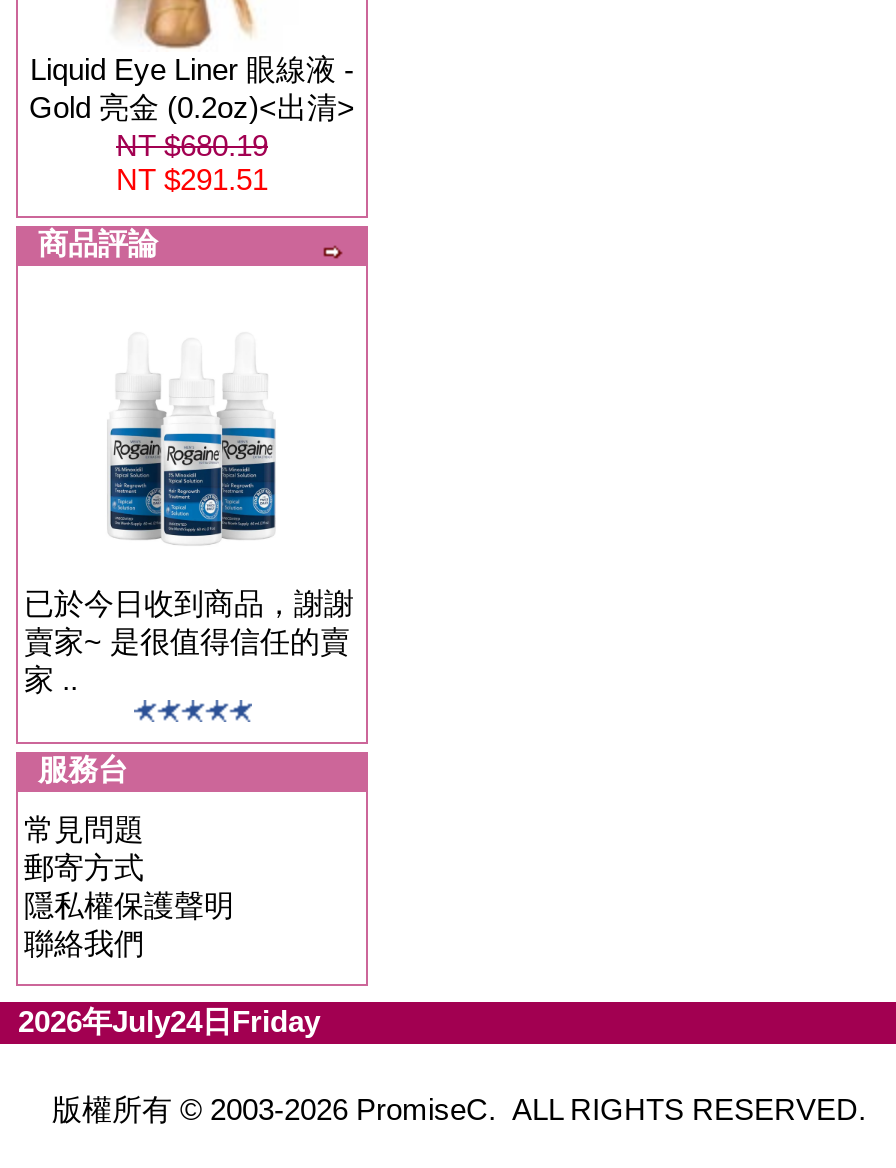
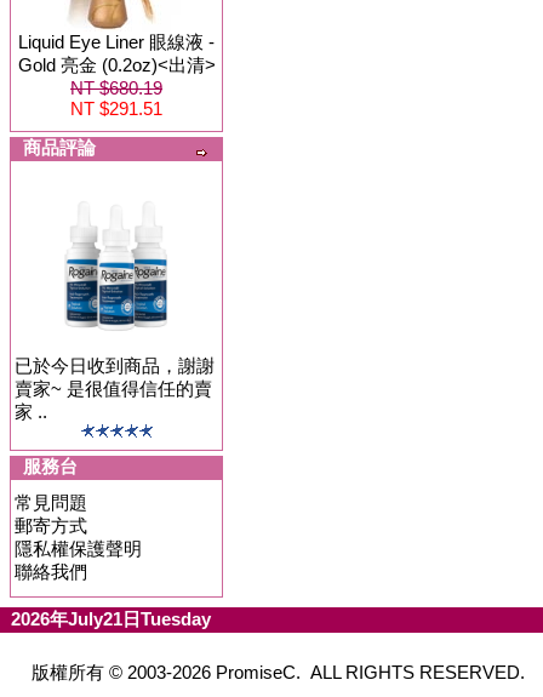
- 2026年July24日Friday
+ 2026年July21日Tuesday
